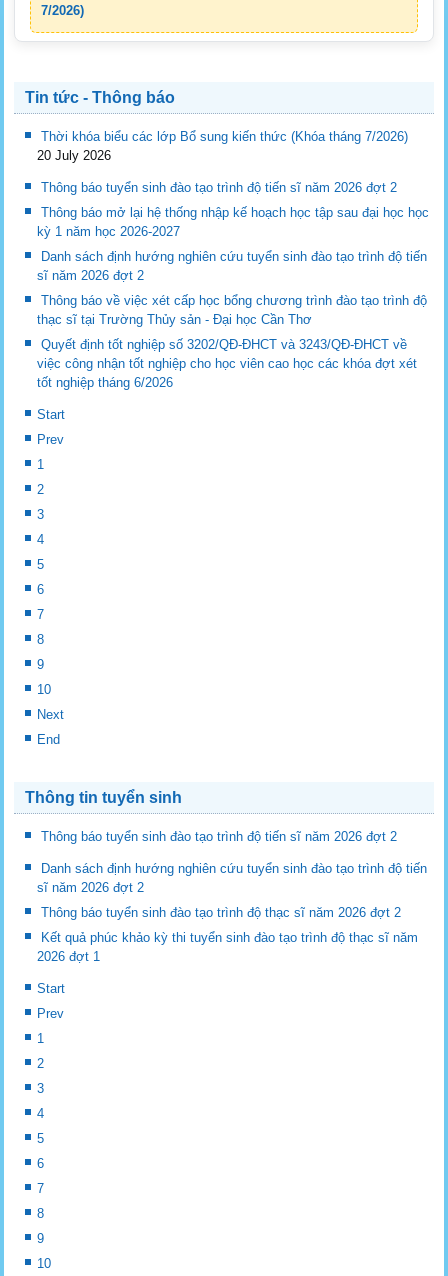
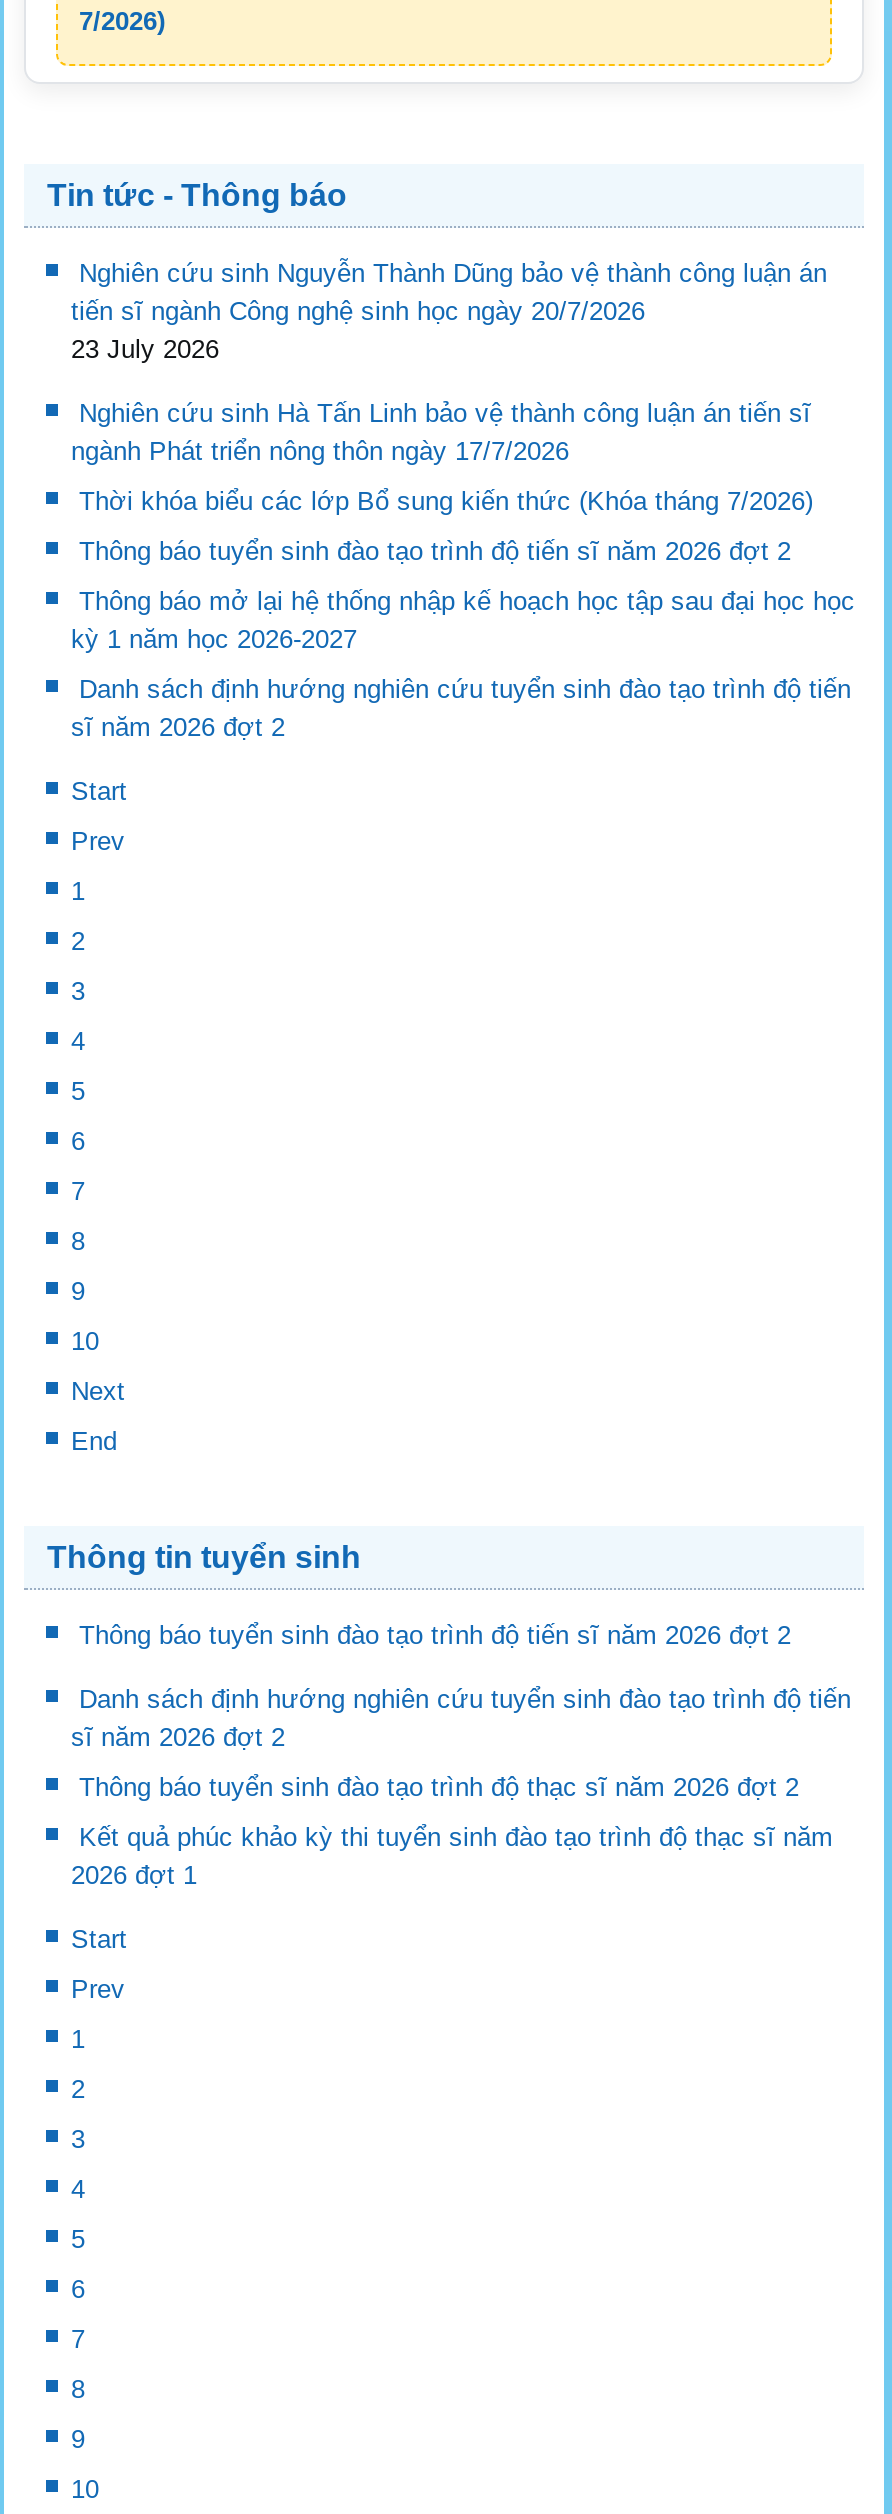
+ Nghiên cứu sinh Nguyễn Thành Dũng bảo vệ thành công luận án
+ tiến sĩ ngành Công nghệ sinh học ngày 20/7/2026
+ 23 July 2026
+ Nghiên cứu sinh Hà Tấn Linh bảo vệ thành công luận án tiến sĩ
+ ngành Phát triển nông thôn ngày 17/7/2026

moved down: Thời khóa biểu các lớp Bổ sung kiến thức (Khóa tháng 7/2026)

- 20 July 2026

moved down: Thông báo tuyển sinh đào tạo trình độ tiến sĩ năm 2026 đợt 2 | Thông báo mở lại hệ thống nhập kế hoạch học tập sau đại học học | kỳ 1 năm học 2026-2027 | Danh sách định hướng nghiên cứu tuyển sinh đào tạo trình độ tiến | sĩ năm 2026 đợt 2

- Thông báo về việc xét cấp học bổng chương trình đào tạo trình độ
- thạc sĩ tại Trường Thủy sản - Đại học Cần Thơ
- Quyết định tốt nghiệp số 3202/QĐ-ĐHCT và 3243/QĐ-ĐHCT về
- việc công nhận tốt nghiệp cho học viên cao học các khóa đợt xét
- tốt nghiệp tháng 6/2026
